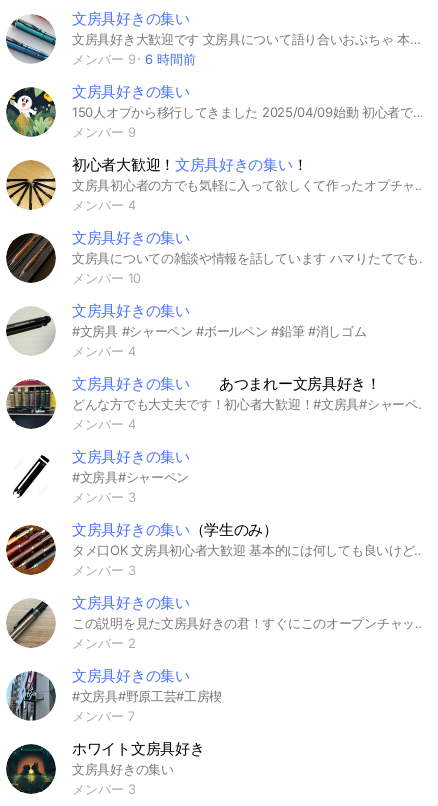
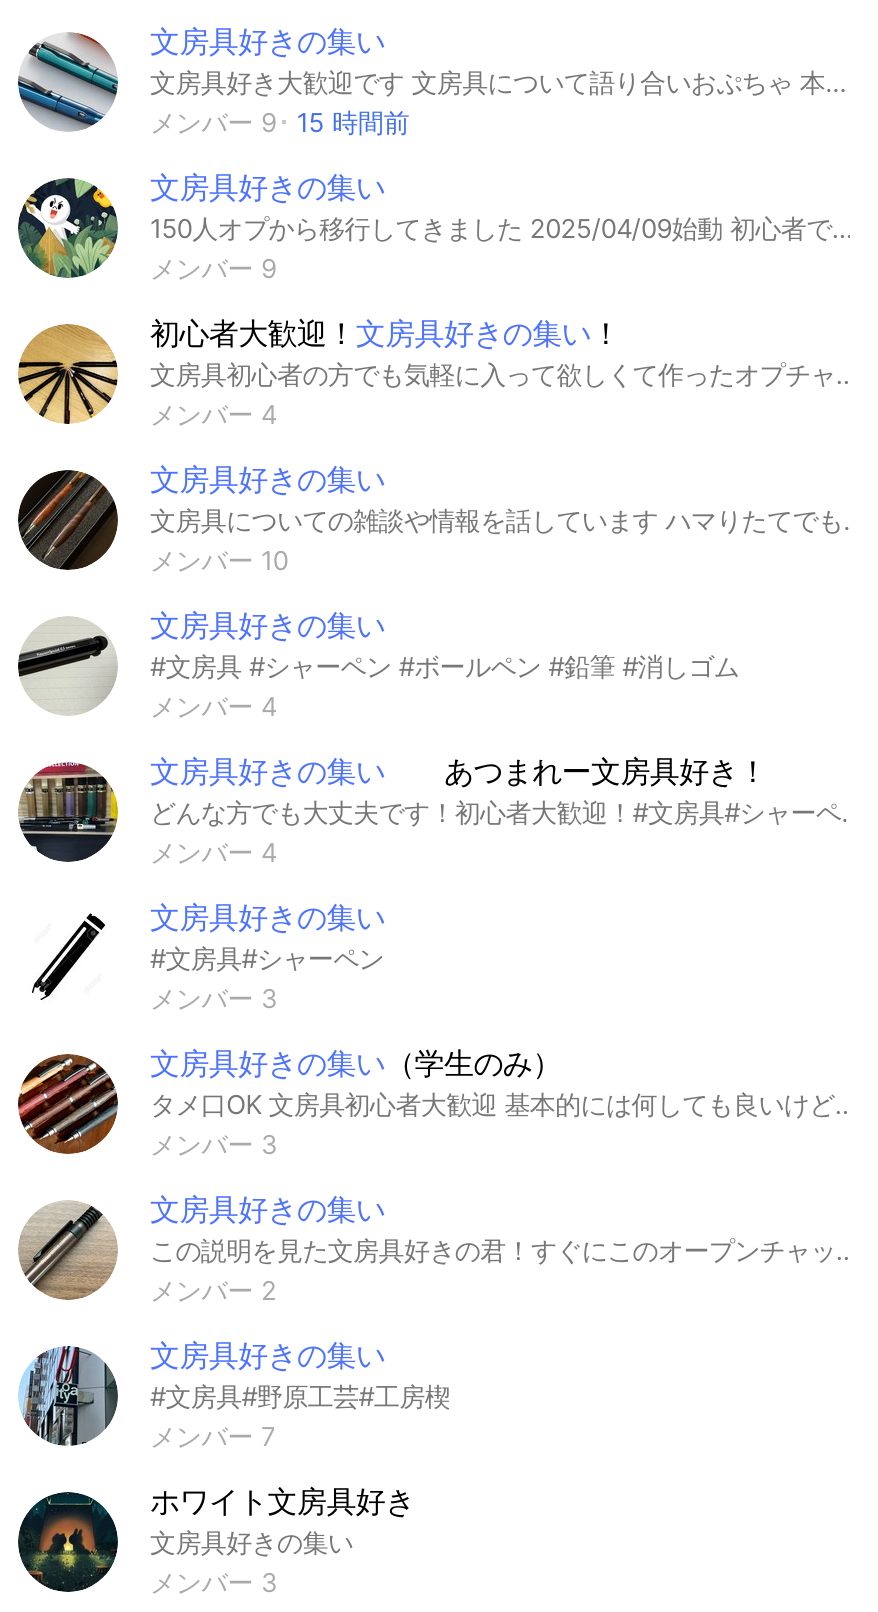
- メンバー 9 6 時間前
+ メンバー 9 15 時間前
